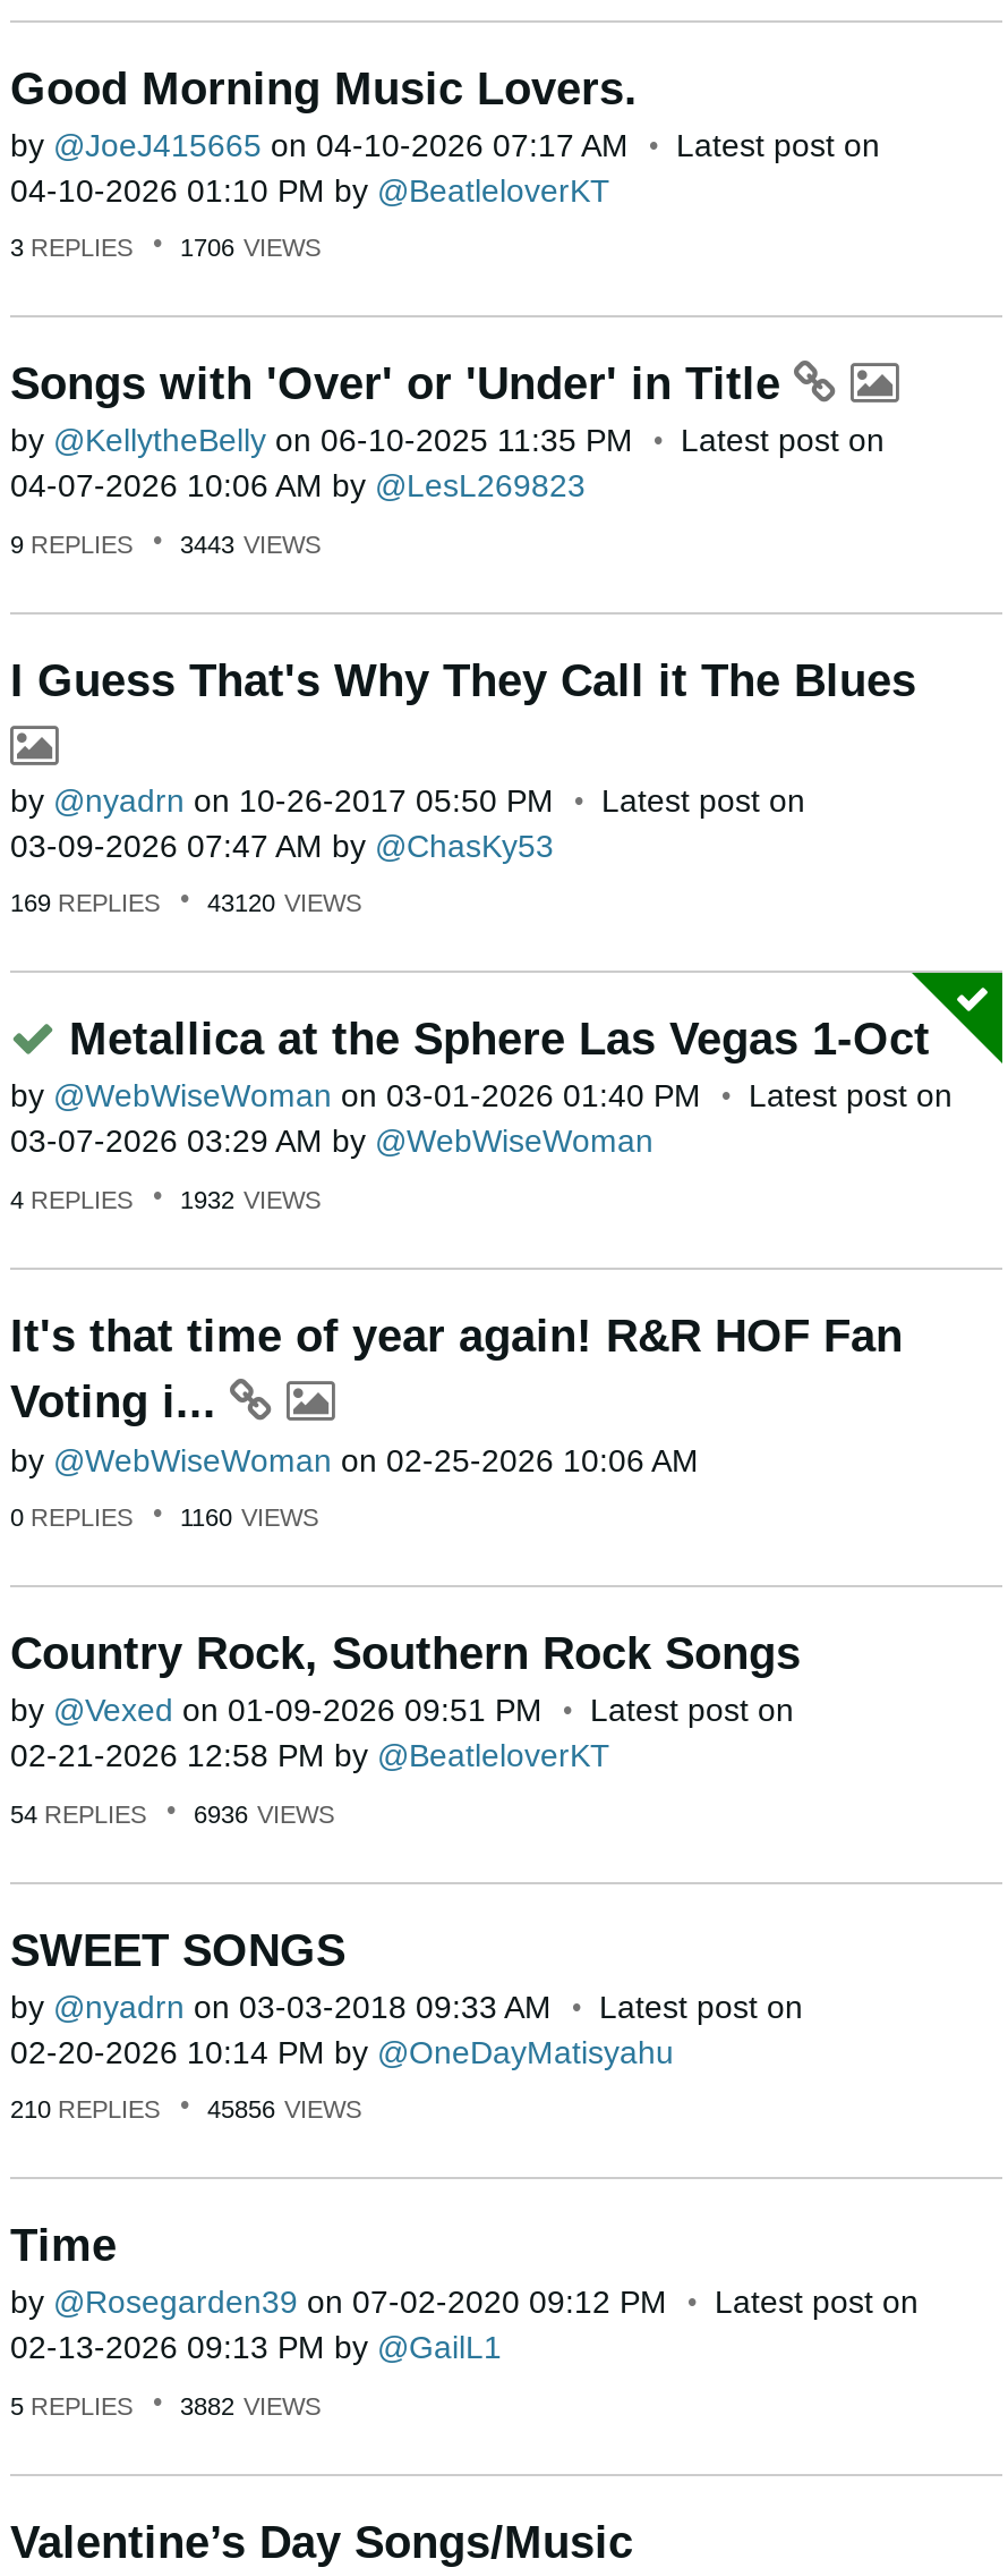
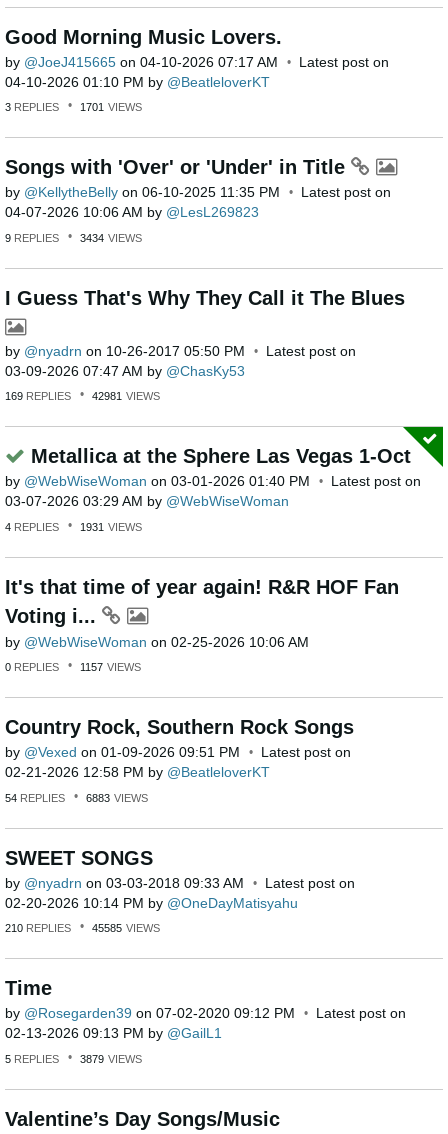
- 3 REPLIES 1706 VIEWS
+ 3 REPLIES 1701 VIEWS

- 9 REPLIES 3443 VIEWS
+ 9 REPLIES 3434 VIEWS

- 169 REPLIES 43120 VIEWS
+ 169 REPLIES 42981 VIEWS

- 4 REPLIES 1932 VIEWS
+ 4 REPLIES 1931 VIEWS

- 0 REPLIES 1160 VIEWS
+ 0 REPLIES 1157 VIEWS

- 54 REPLIES 6936 VIEWS
+ 54 REPLIES 6883 VIEWS

- 210 REPLIES 45856 VIEWS
+ 210 REPLIES 45585 VIEWS

- 5 REPLIES 3882 VIEWS
+ 5 REPLIES 3879 VIEWS
